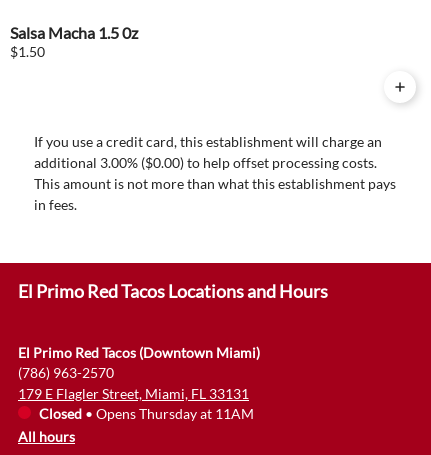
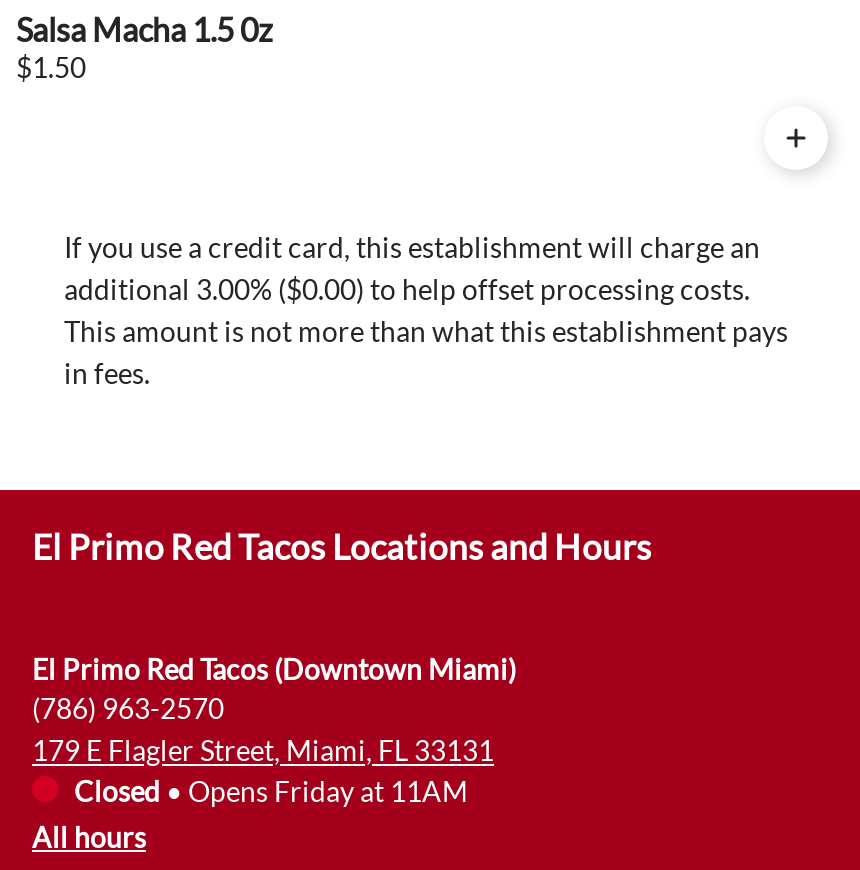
- Closed • Opens Thursday at 11AM
+ Closed • Opens Friday at 11AM
